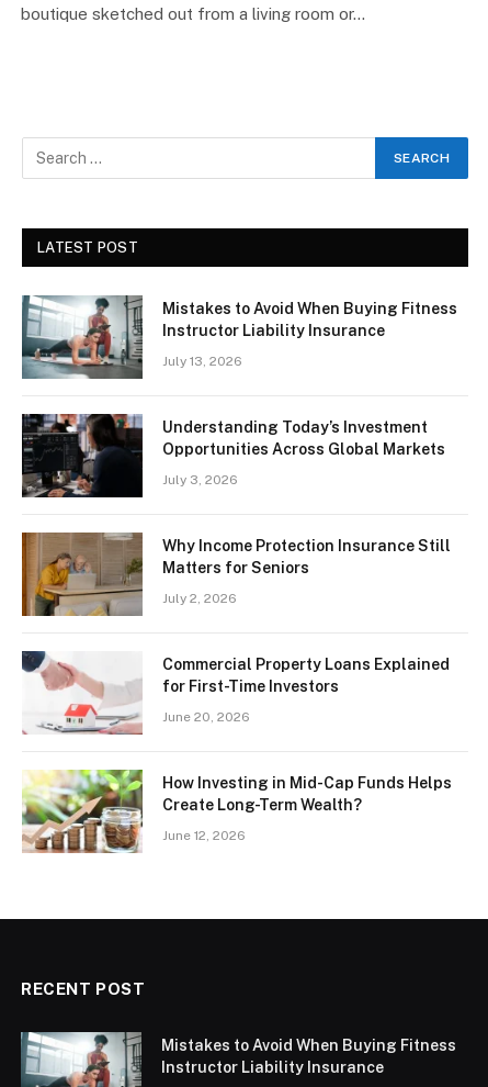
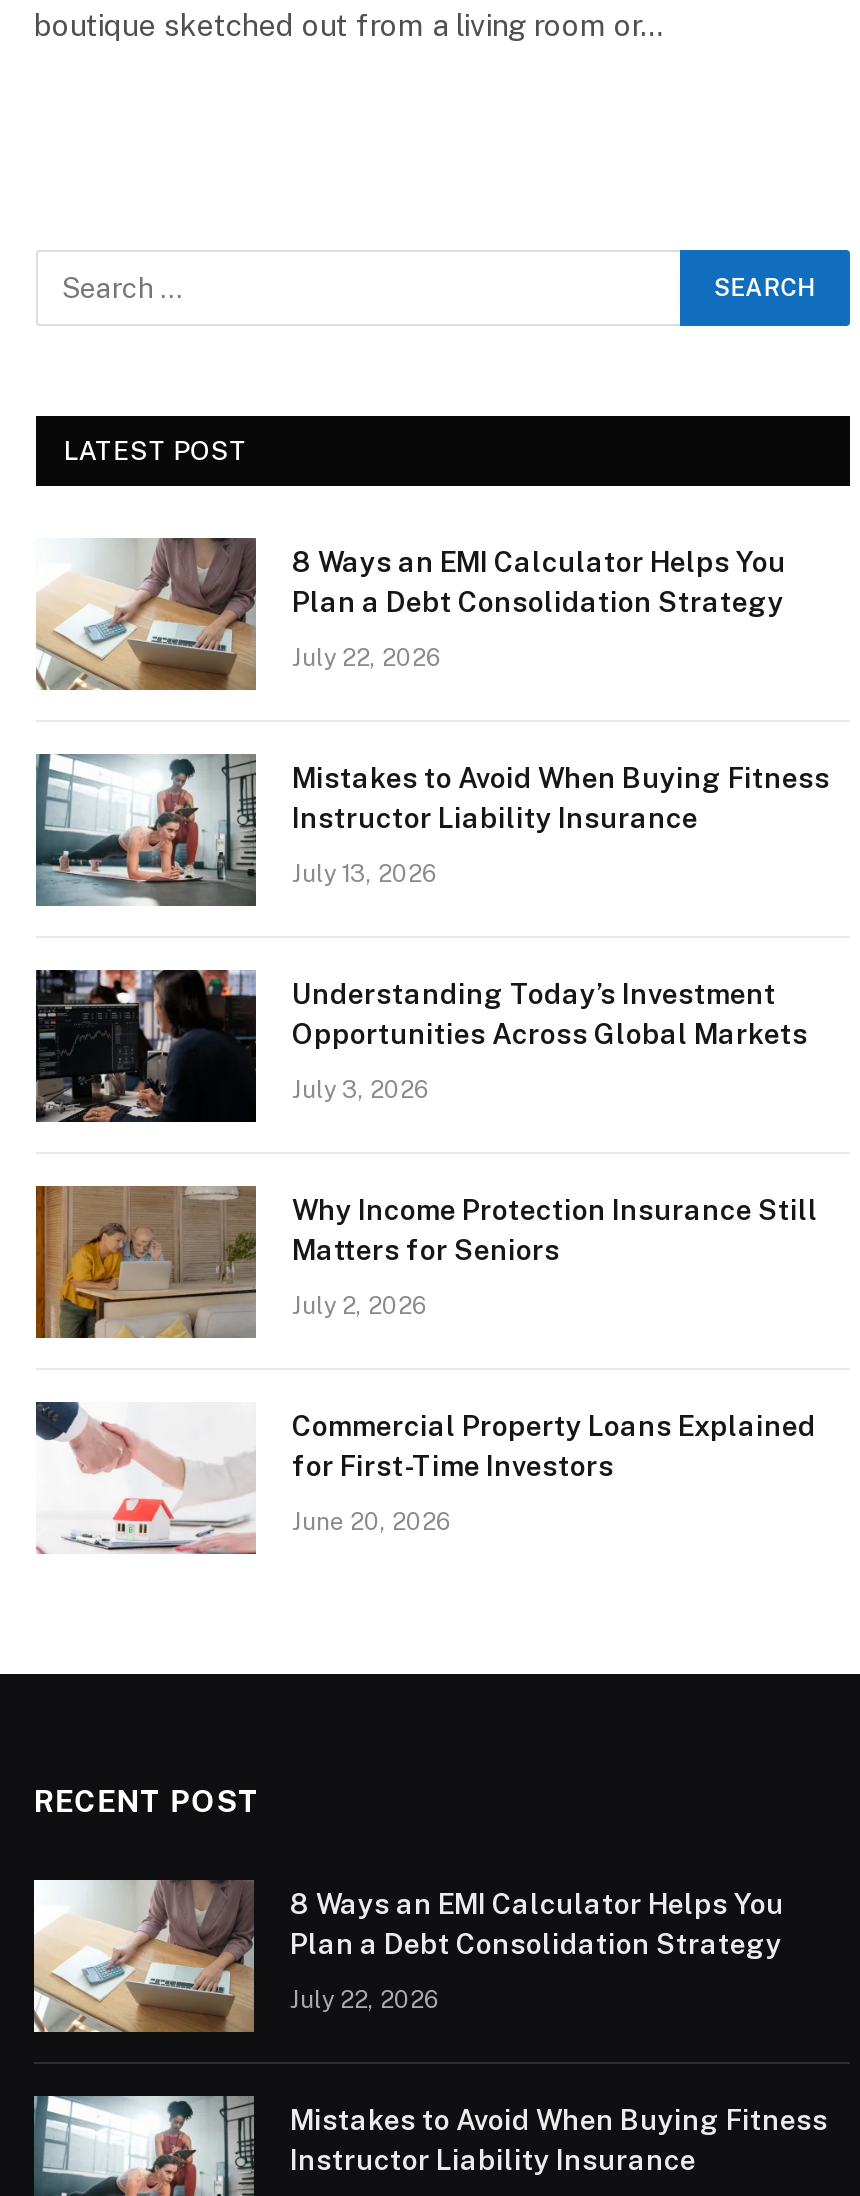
+ [image]
+ 8 Ways an EMI Calculator Helps You
+ Plan a Debt Consolidation Strategy
+ July 22, 2026

- [image]
- How Investing in Mid-Cap Funds Helps
- Create Long-Term Wealth?
- June 12, 2026

+ [image]
+ 8 Ways an EMI Calculator Helps You
+ Plan a Debt Consolidation Strategy
+ July 22, 2026
